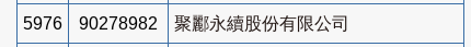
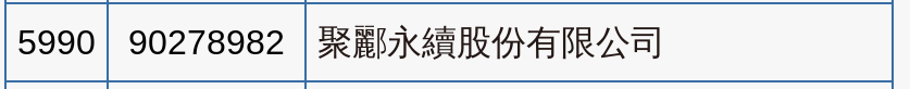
- 5976 90278982 聚酈永續股份有限公司
+ 5990 90278982 聚酈永續股份有限公司
